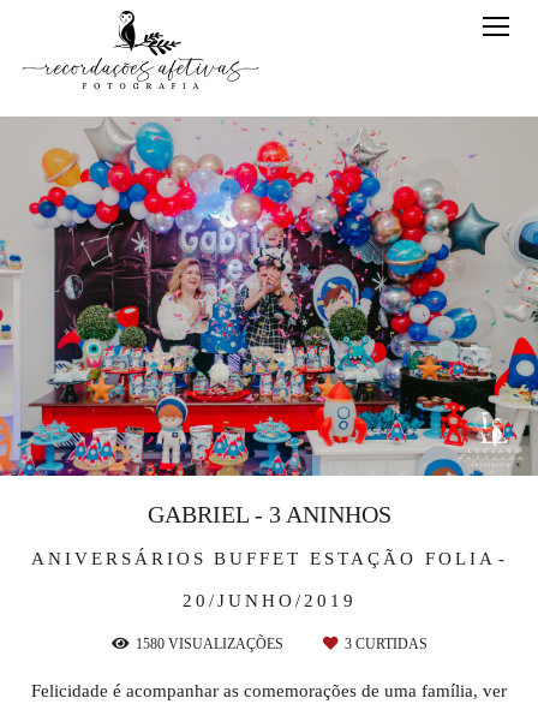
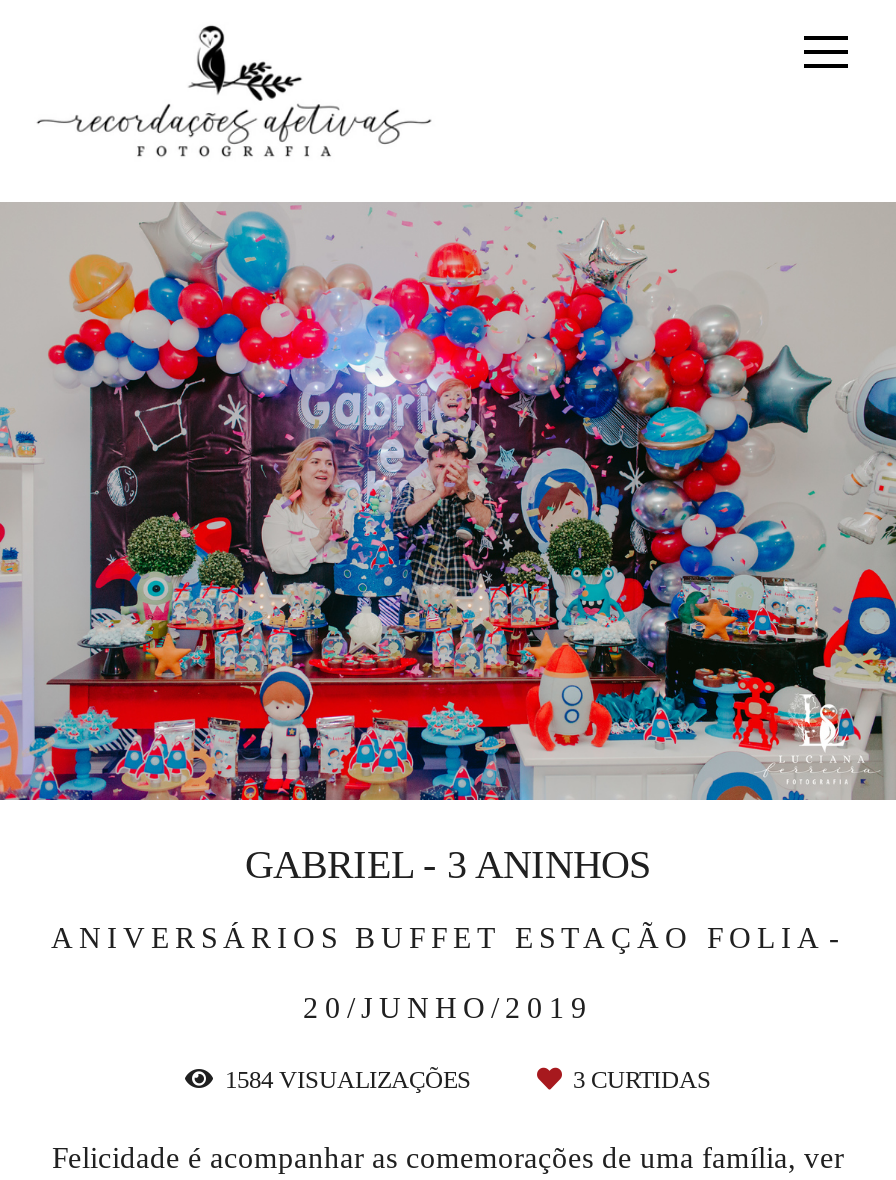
- 1580 VISUALIZAÇÕES
+ 1584 VISUALIZAÇÕES
